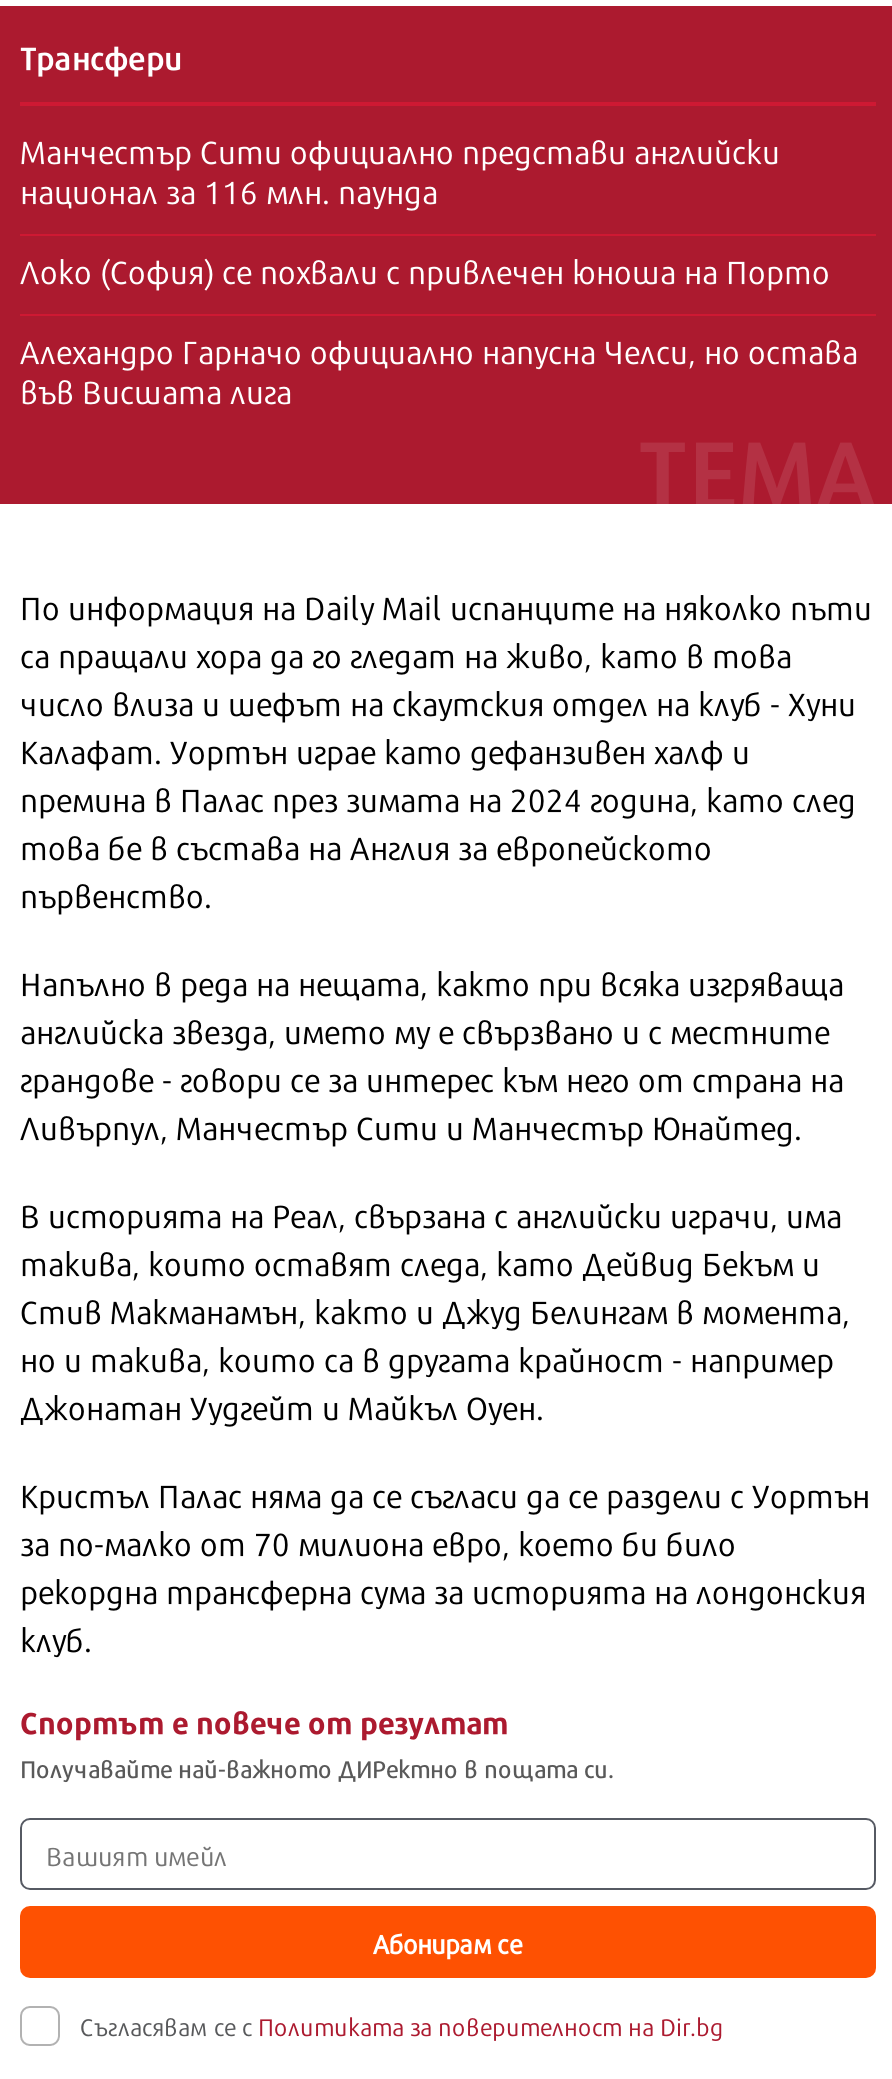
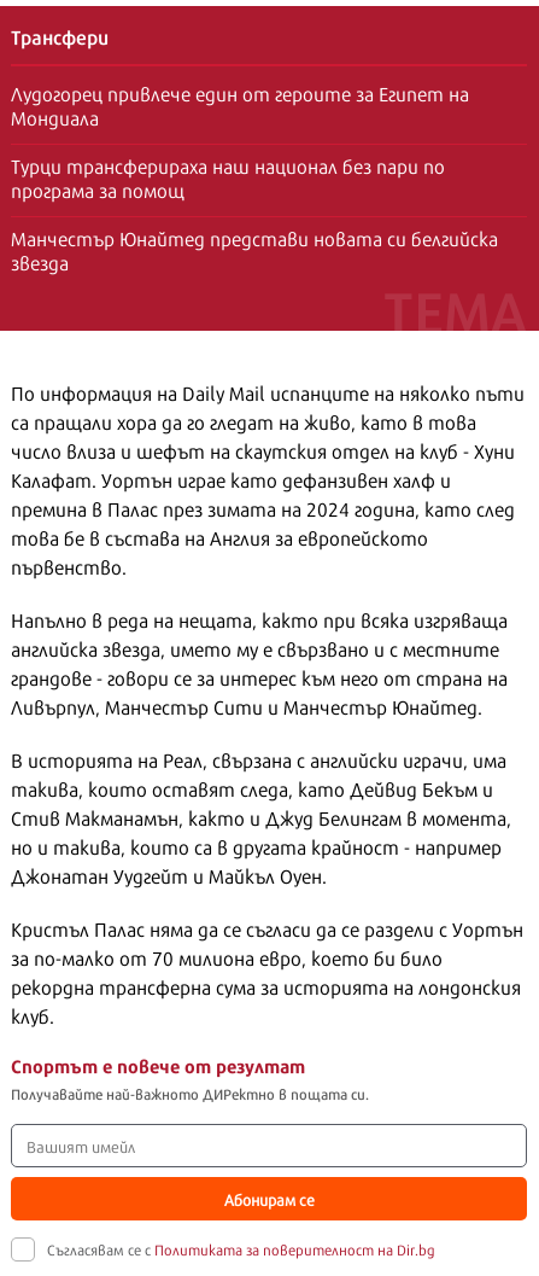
- Манчестър Сити официално представи английски
- национал за 116 млн. паунда
+ Лудогорец привлече един от героите за Египет на
+ Мондиала

- Локо (София) се похвали с привлечен юноша на Порто
+ Турци трансферираха наш национал без пари по
+ програма за помощ

- Алехандро Гарначо официално напусна Челси, но остава
- във Висшата лига
+ Манчестър Юнайтед представи новата си белгийска
+ звезда
